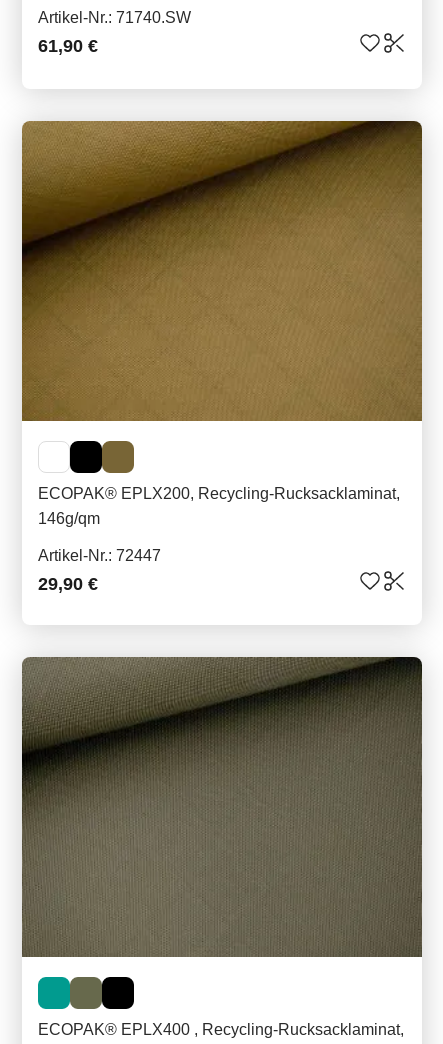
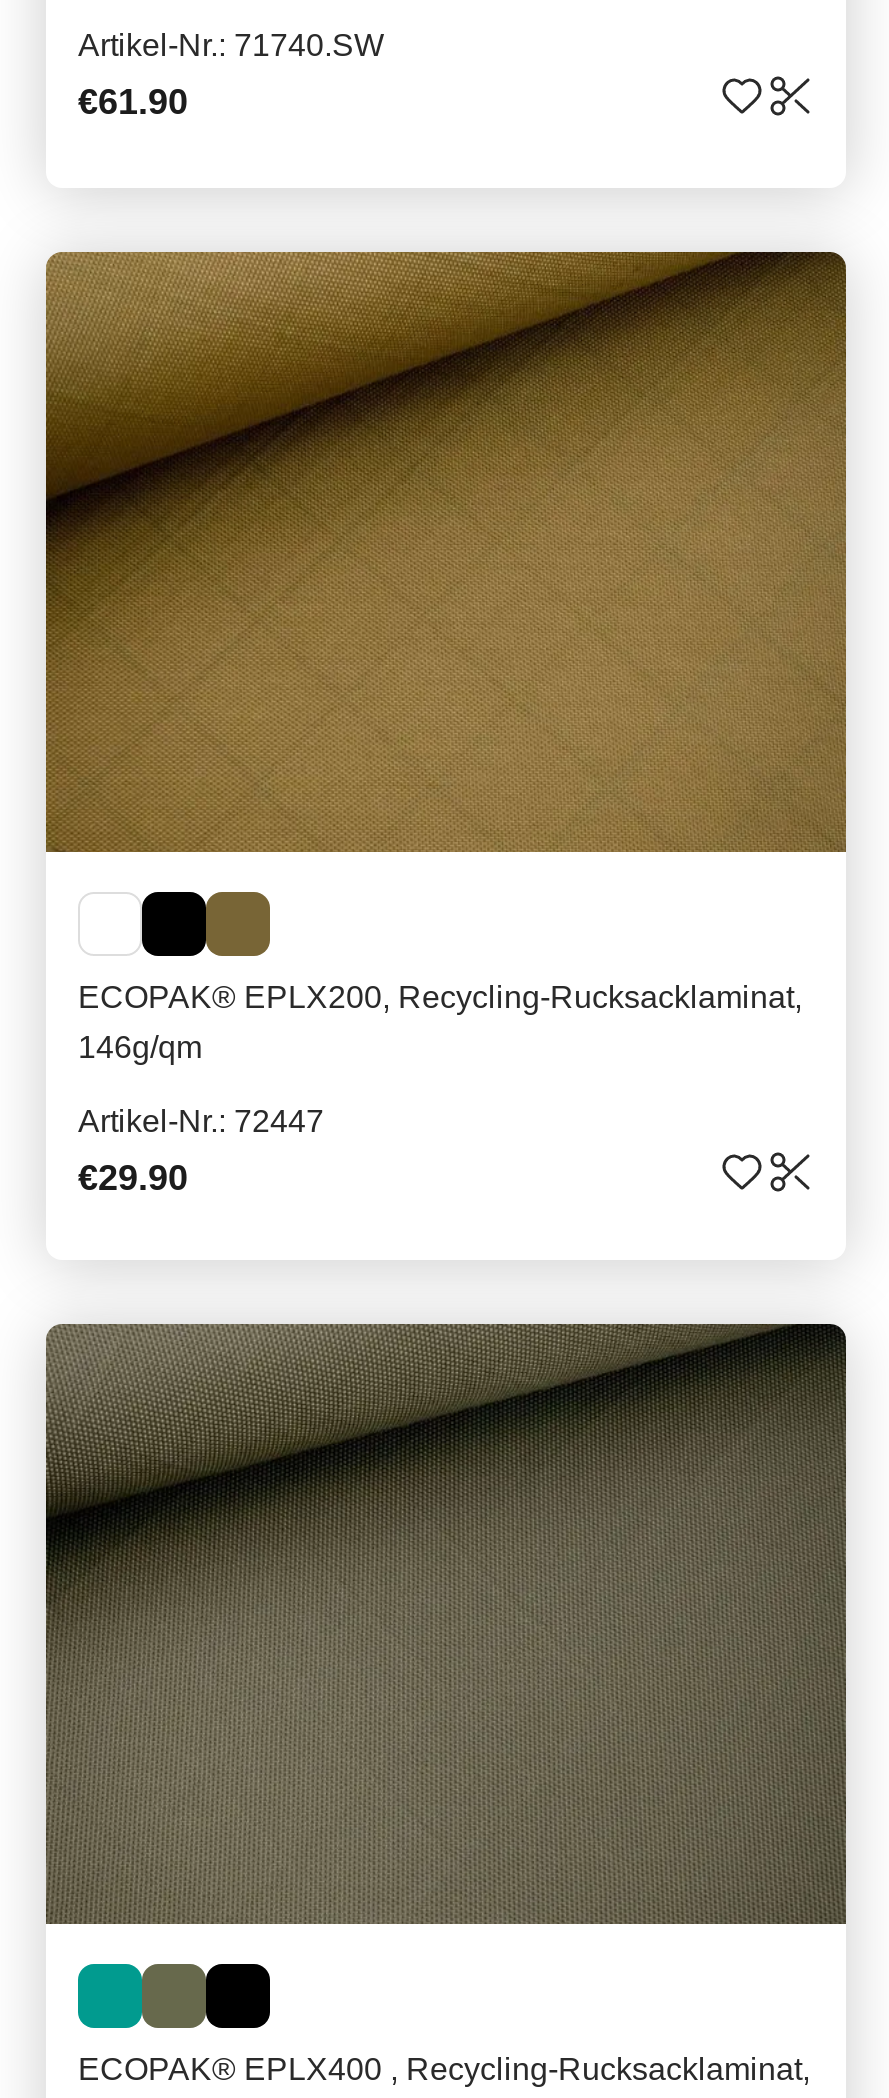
- 61,90 €
+ €61.90

- 29,90 €
+ €29.90
